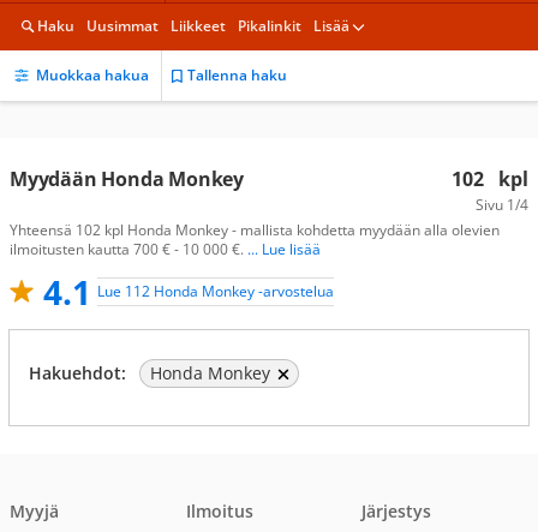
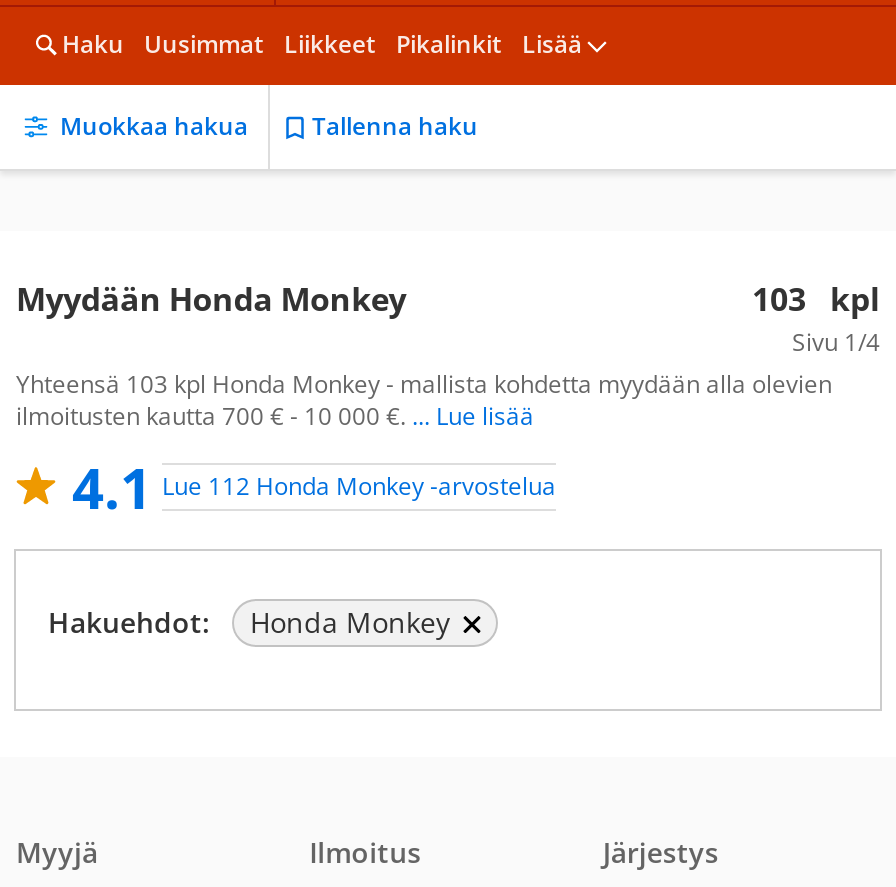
- 102 kpl
+ 103 kpl

- Yhteensä 102 kpl Honda Monkey - mallista kohdetta myydään alla olevien
+ Yhteensä 103 kpl Honda Monkey - mallista kohdetta myydään alla olevien
